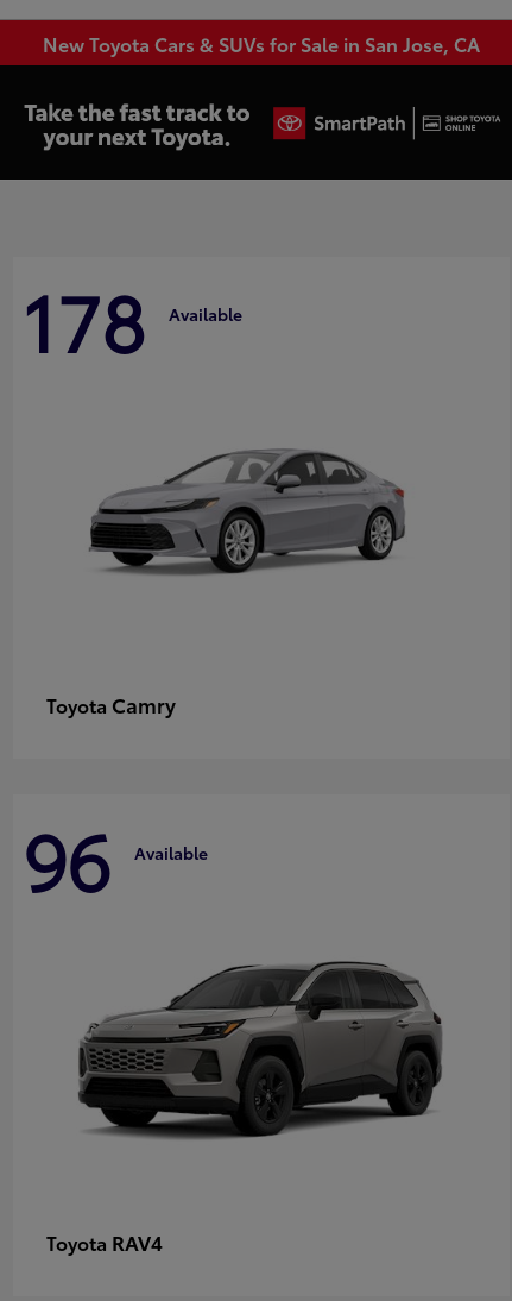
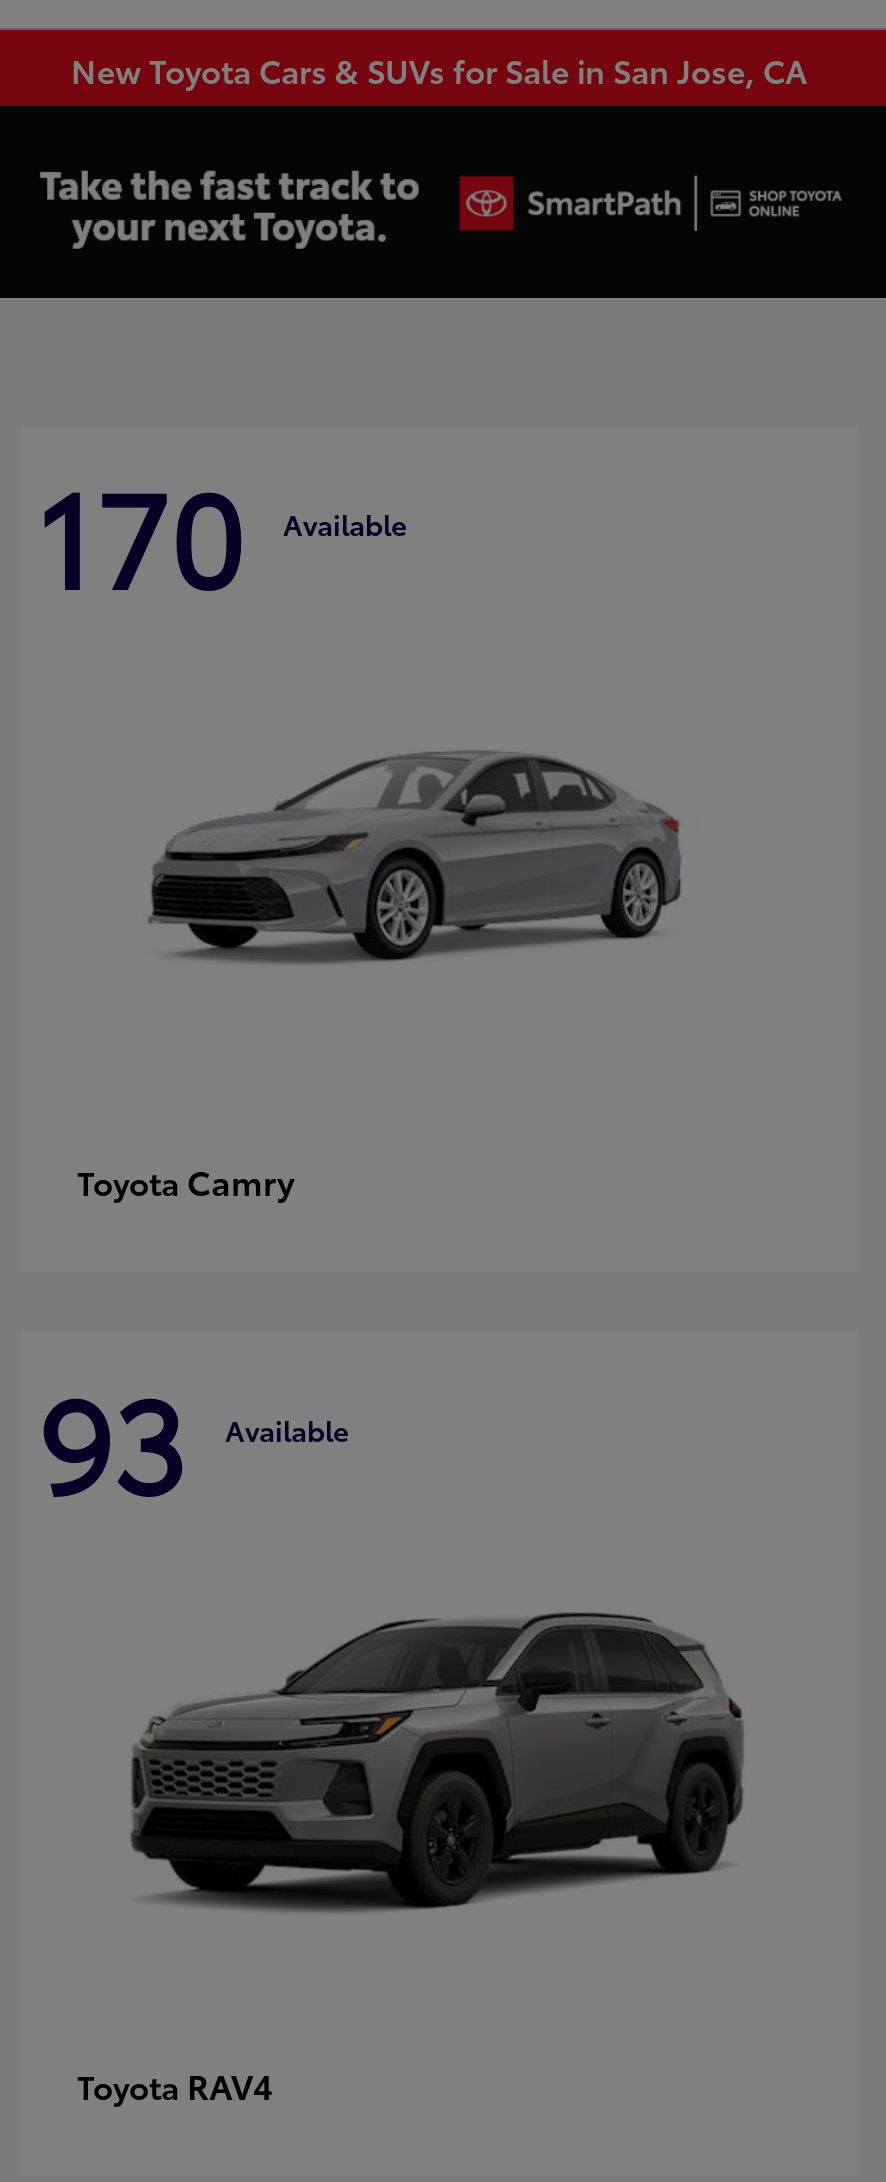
- 178 Available
+ 170 Available

- 96 Available
+ 93 Available
